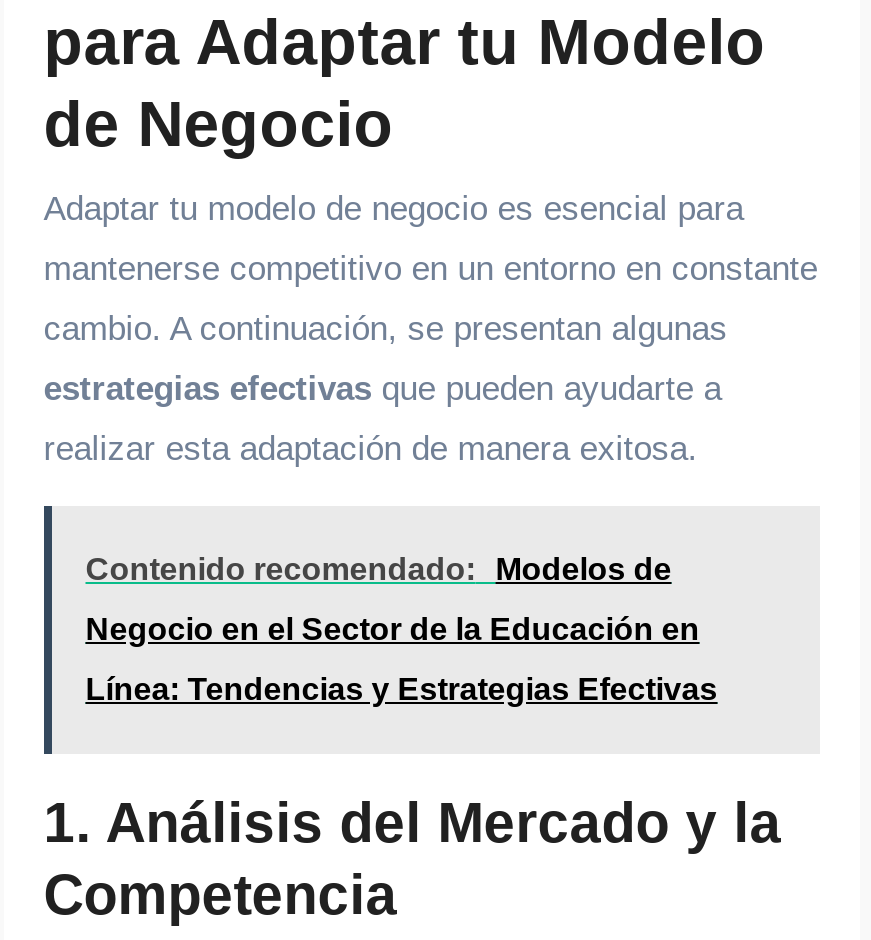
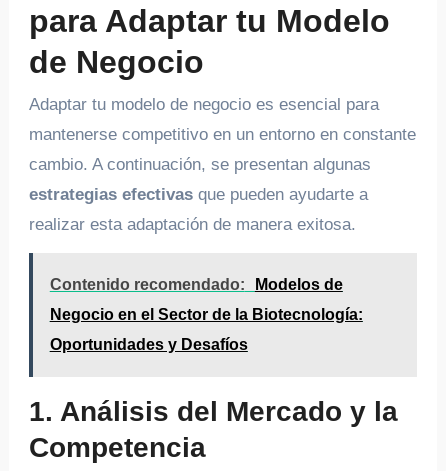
- Negocio en el Sector de la Educación en
+ Negocio en el Sector de la Biotecnología:

- Línea: Tendencias y Estrategias Efectivas
+ Oportunidades y Desafíos
